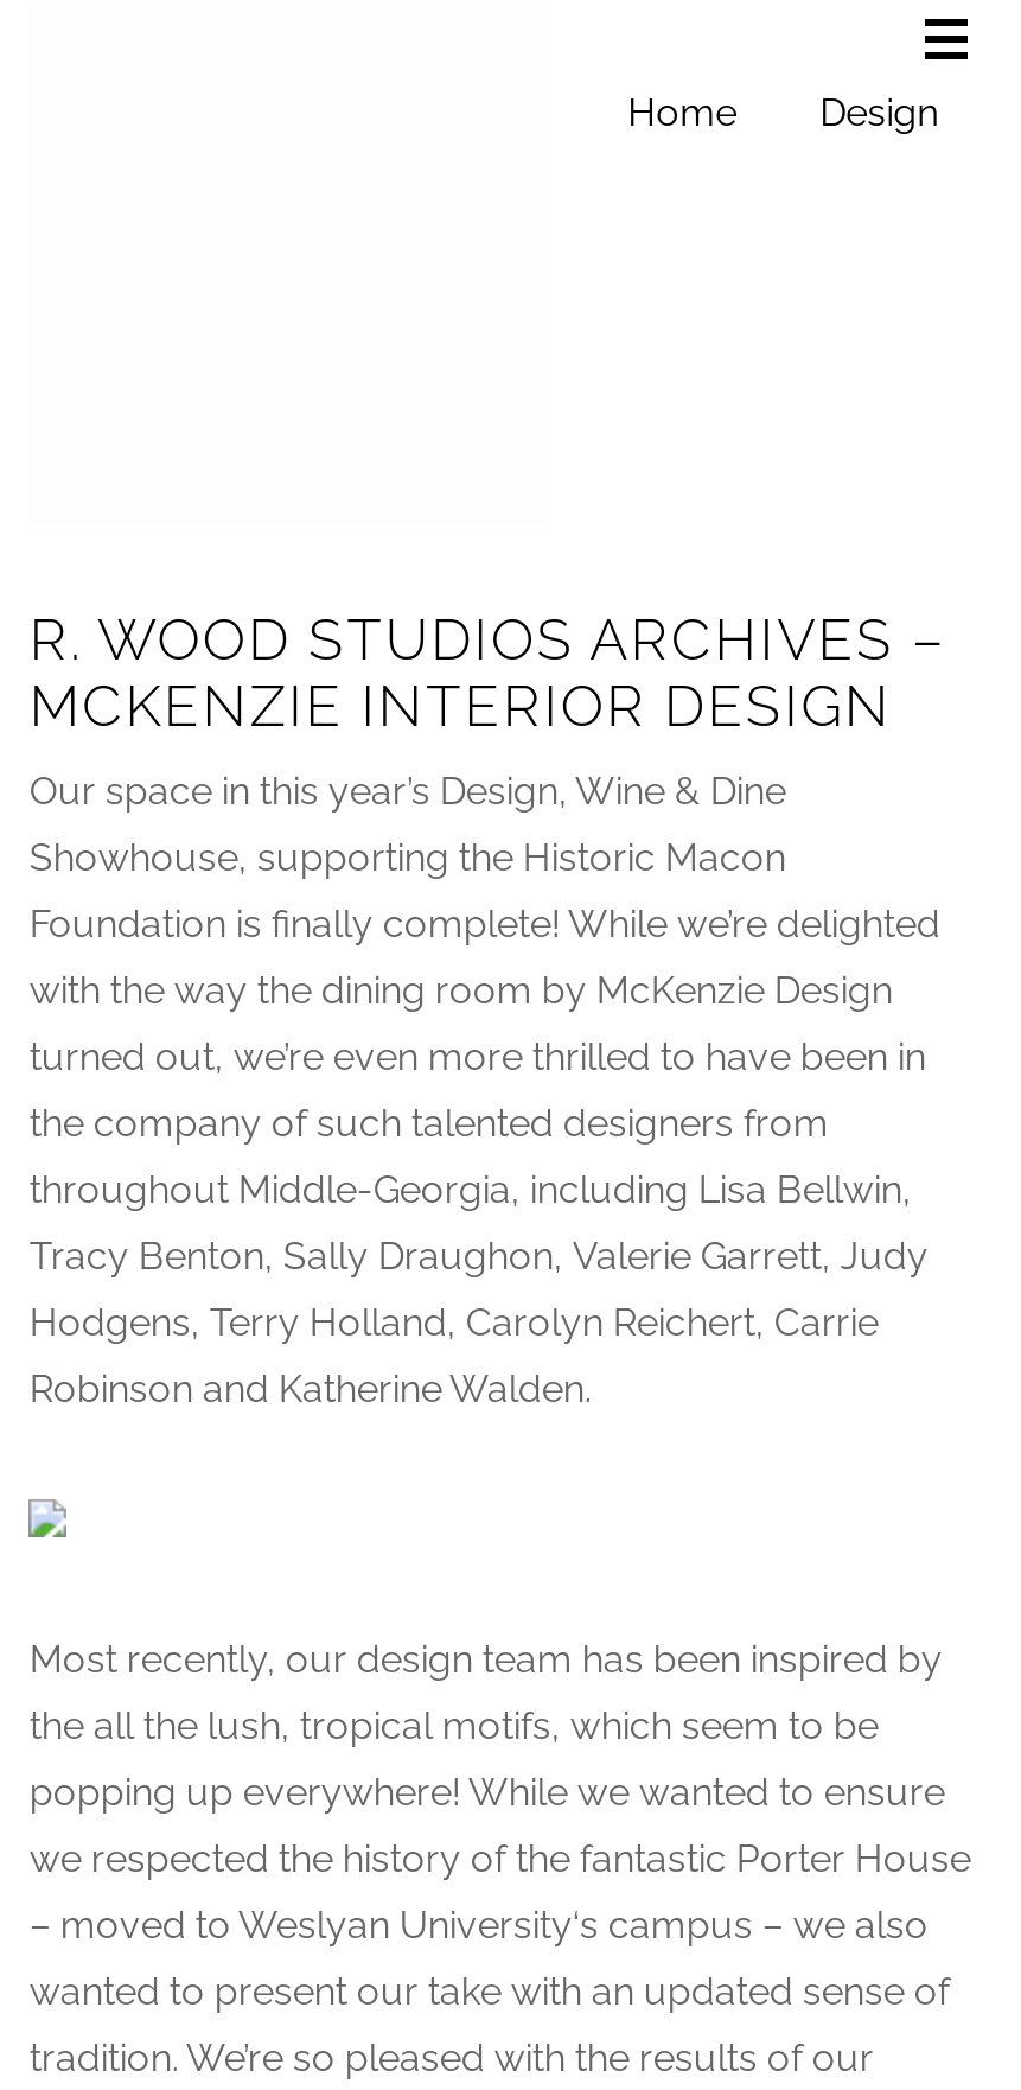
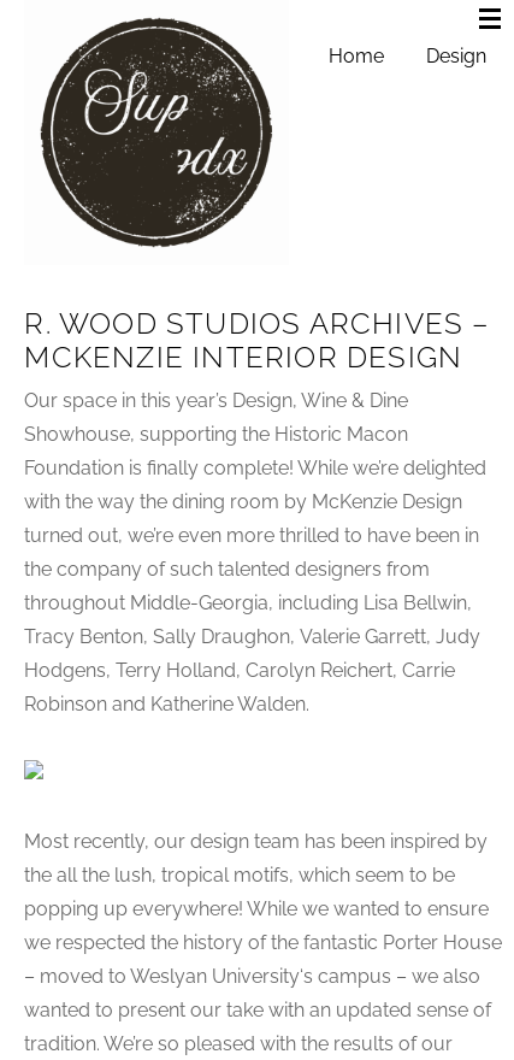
+ [image]
